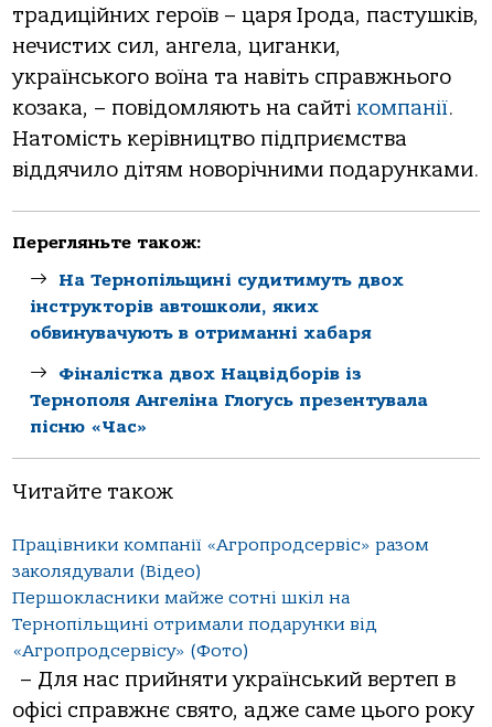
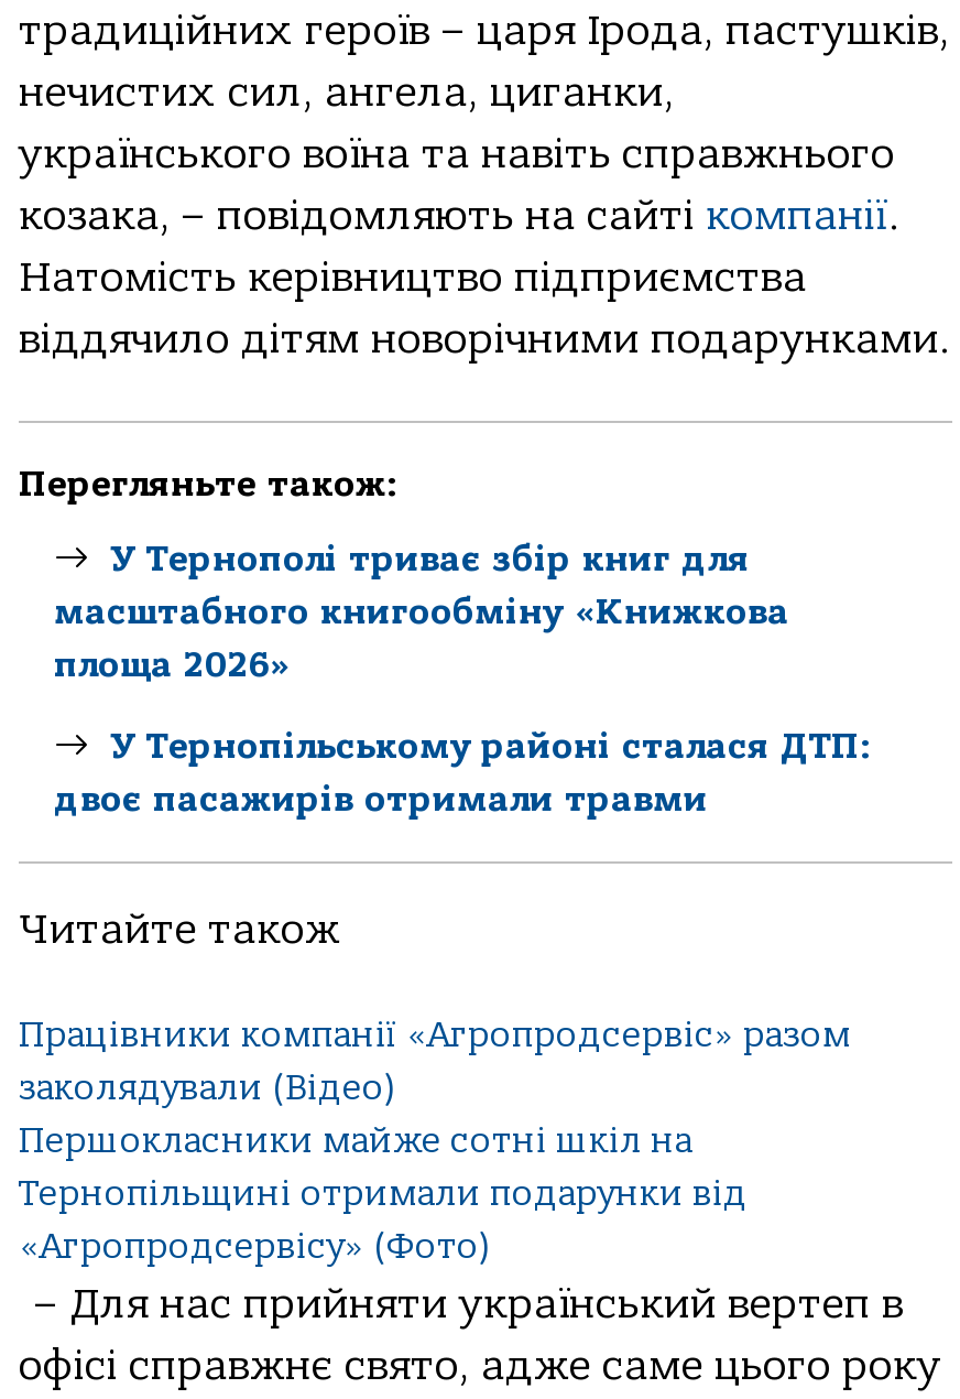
- На Тернопільщині судитимуть двох
- інструкторів автошколи, яких
- обвинувачують в отриманні хабаря
+ У Тернополі триває збір книг для
+ масштабного книгообміну «Книжкова
+ площа 2026»

- Фіналістка двох Нацвідборів із
- Тернополя Ангеліна Глогусь презентувала
- пісню «Час»
+ У Тернопільському районі сталася ДТП:
+ двоє пасажирів отримали травми
